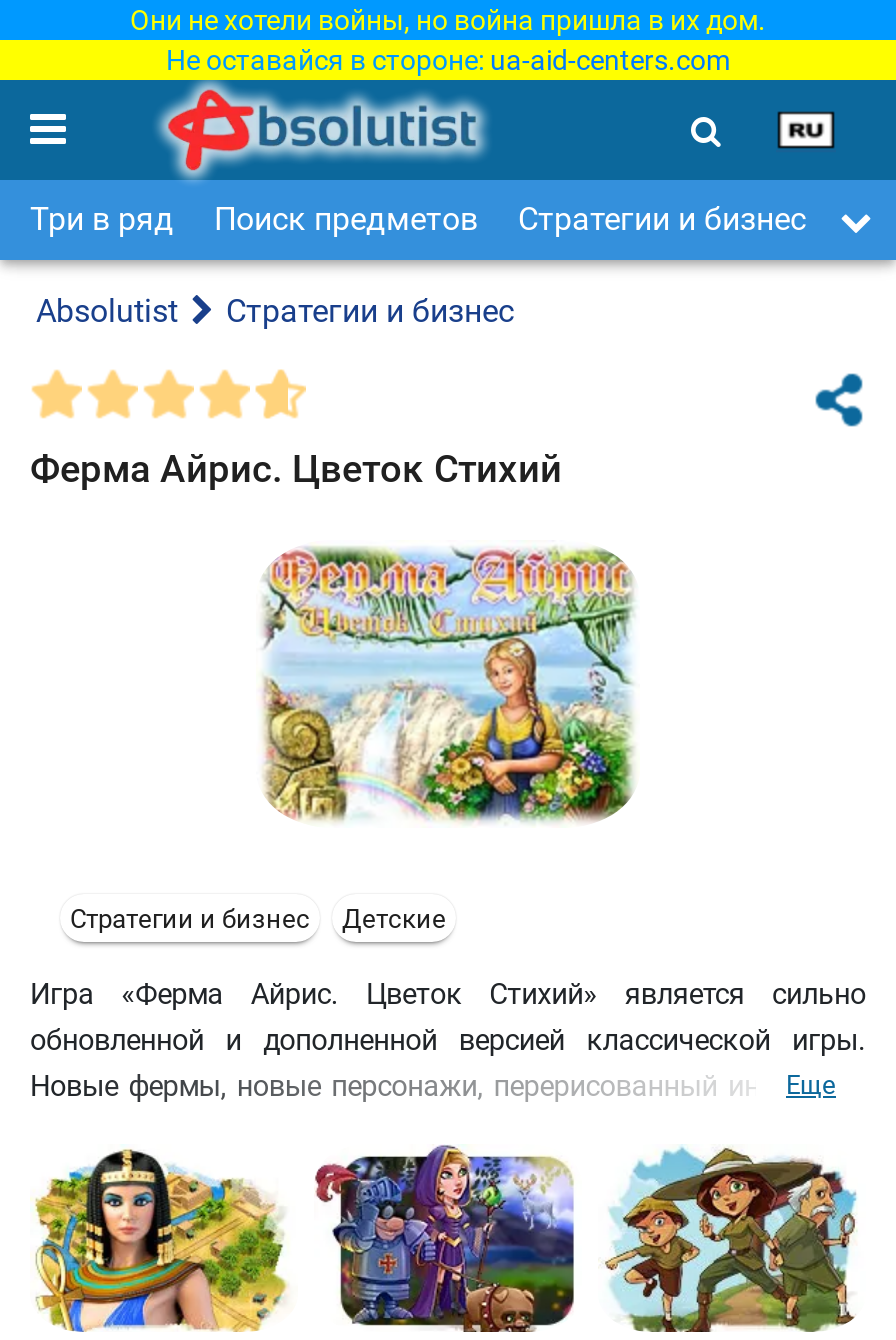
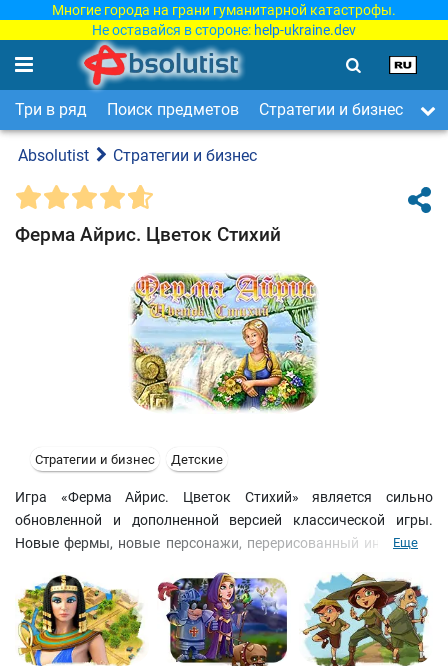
- Они не хотели войны, но война пришла в их дом.
- Не оставайся в стороне: ua-aid-centers.com
+ Многие города на грани гуманитарной катастрофы.
+ Не оставайся в стороне: help-ukraine.dev
